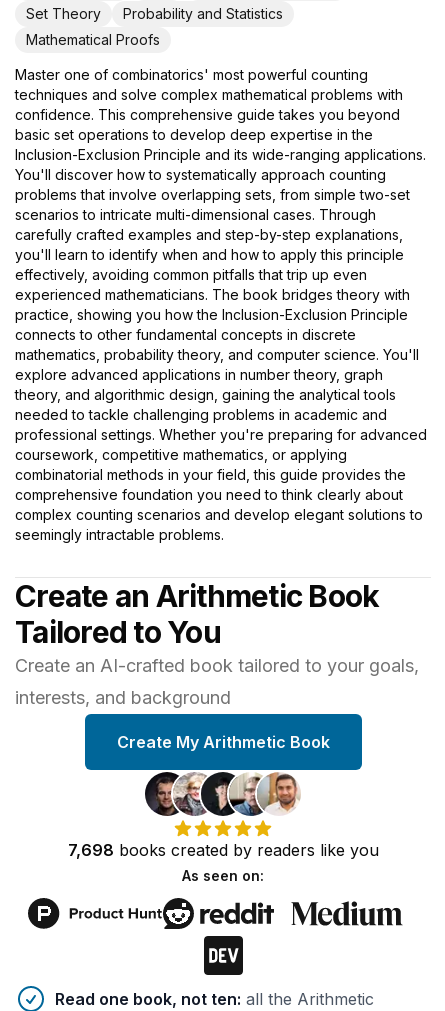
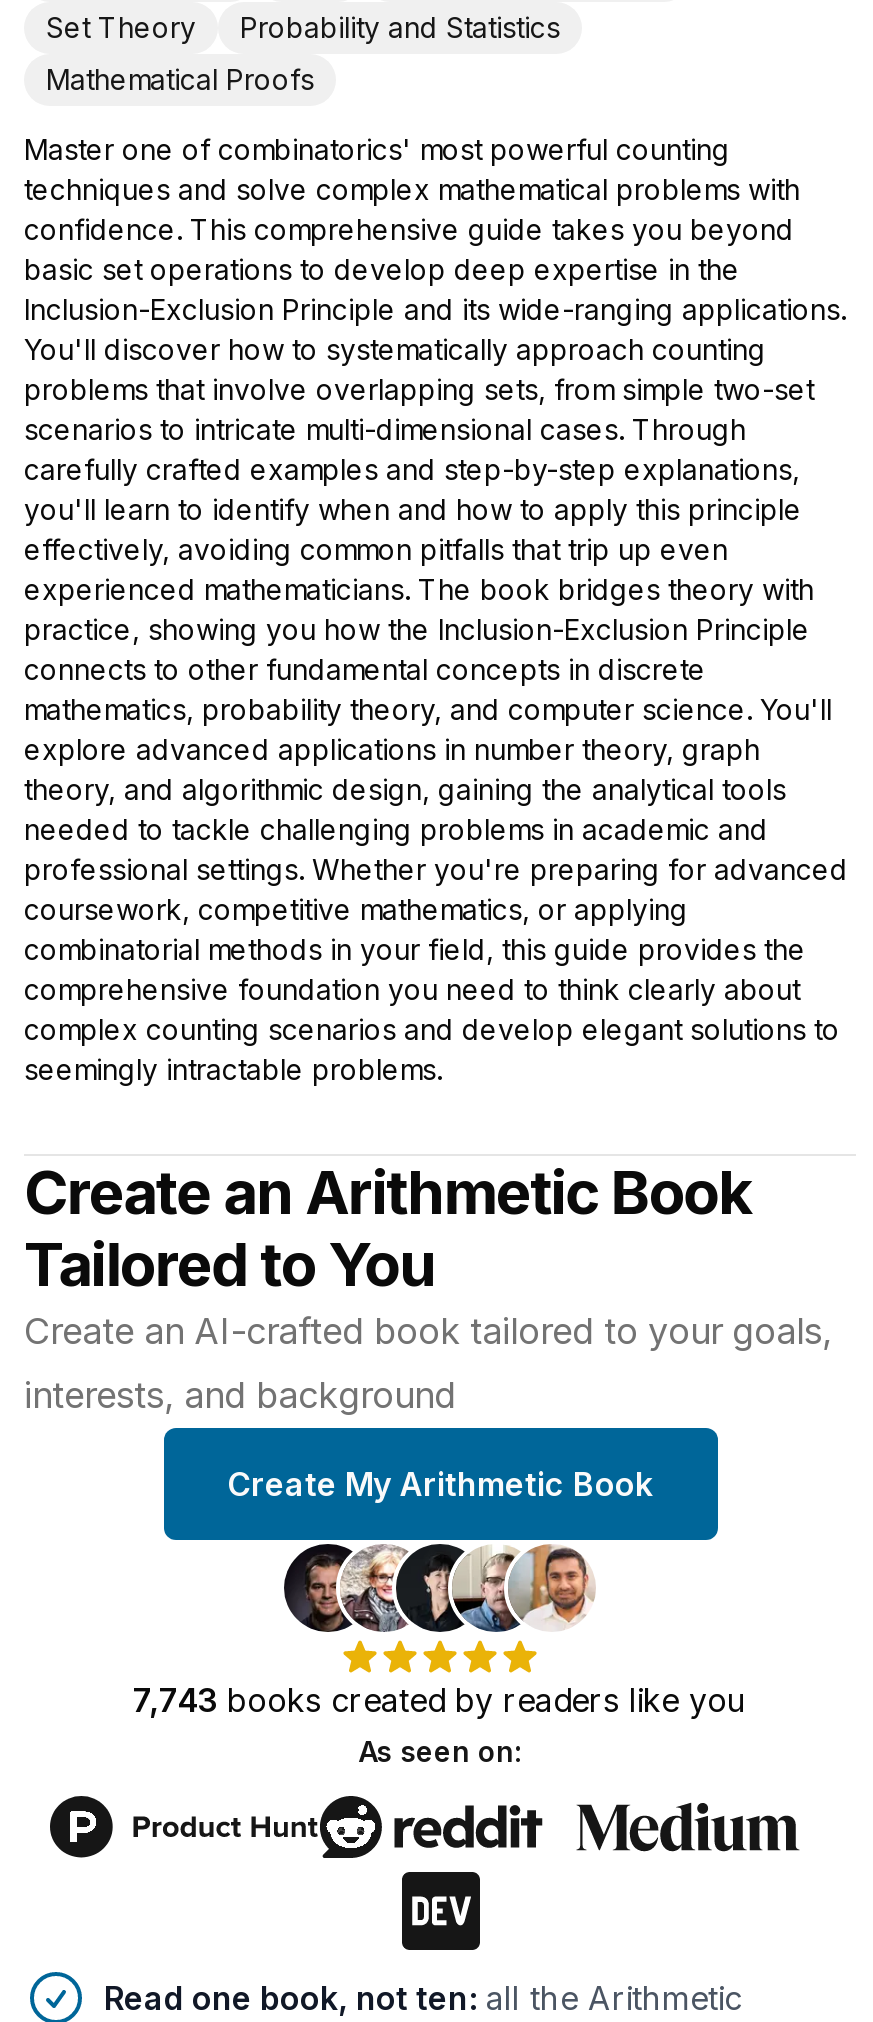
- 7,698 books created by readers like you
+ 7,743 books created by readers like you
